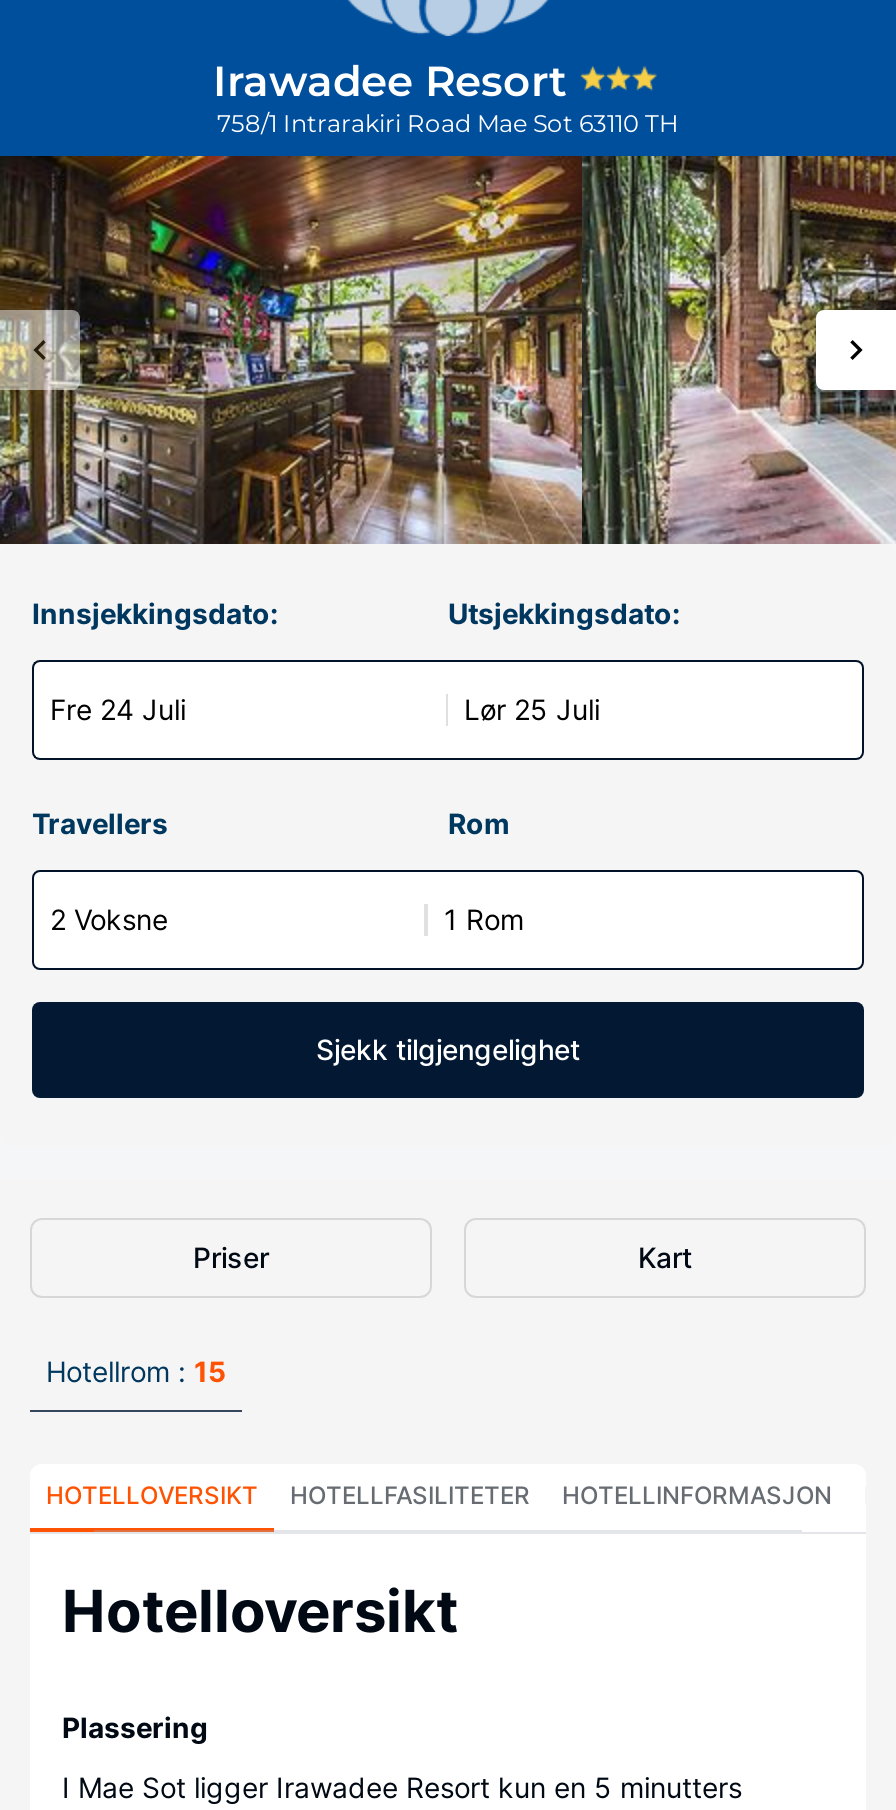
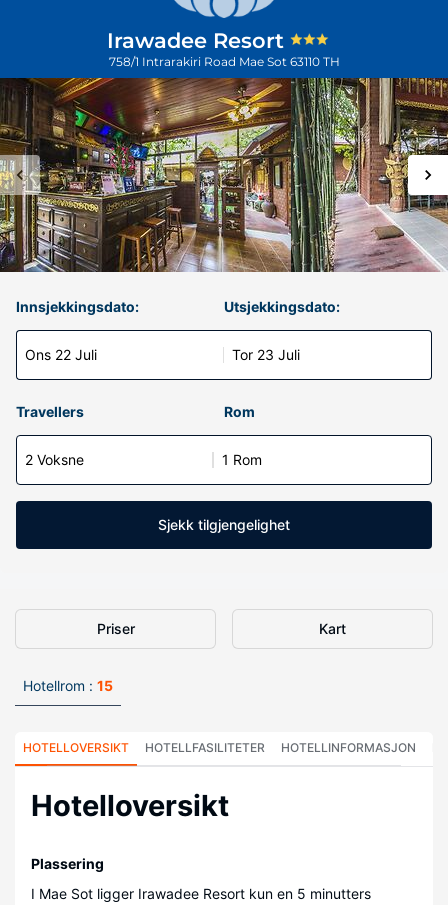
- Fre 24 Juli
+ Ons 22 Juli

- Lør 25 Juli
+ Tor 23 Juli
